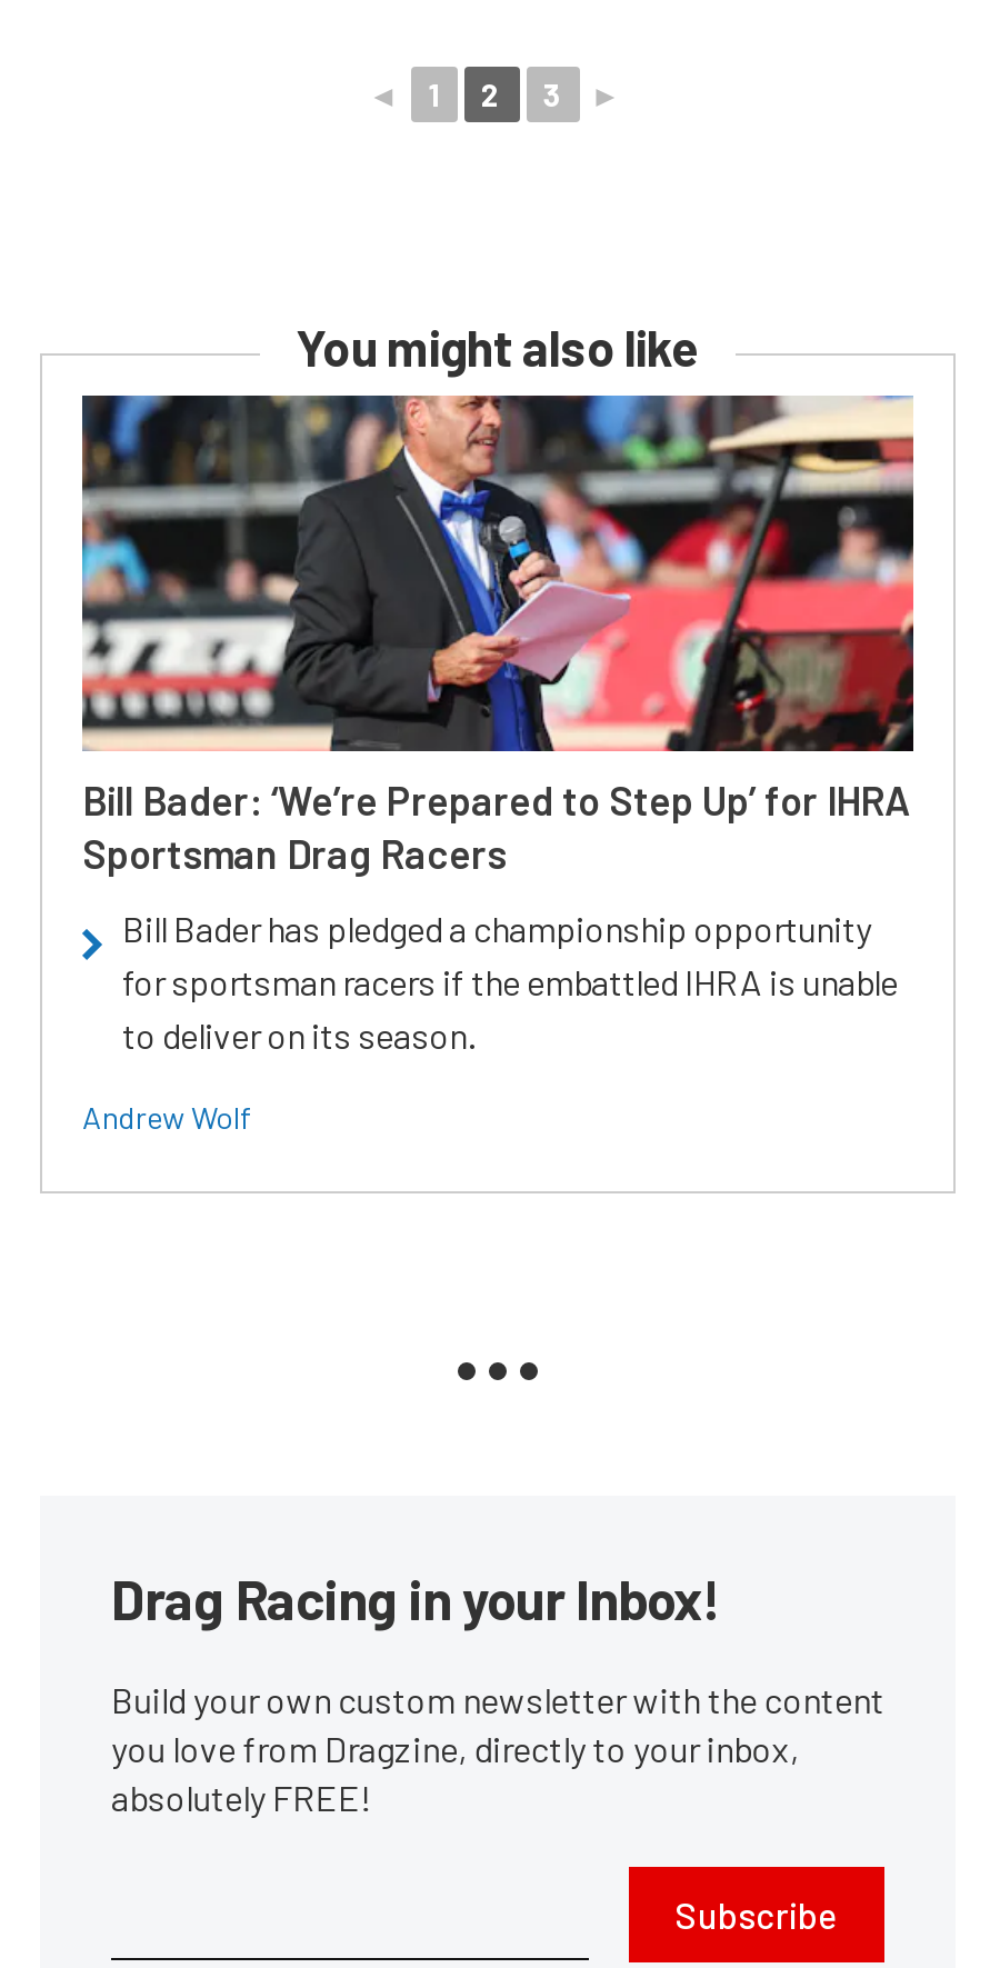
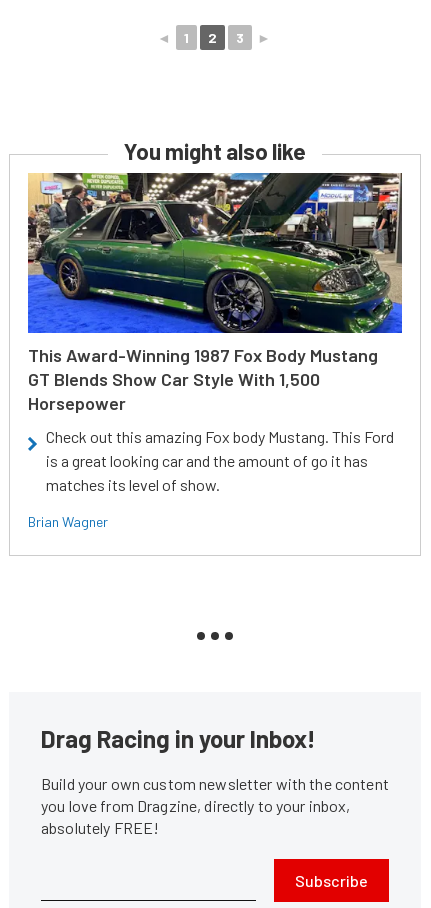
- [image]
- Bill Bader: ‘We’re Prepared to Step Up’ for IHRA
- Sportsman Drag Racers
+ [image]
+ This Award-Winning 1987 Fox Body Mustang
+ GT Blends Show Car Style With 1,500
+ Horsepower

- Bill Bader has pledged a championship opportunity
- for sportsman racers if the embattled IHRA is unable
- to deliver on its season.
+ Check out this amazing Fox body Mustang. This Ford
+ is a great looking car and the amount of go it has
+ matches its level of show.

- Andrew Wolf
+ Brian Wagner
